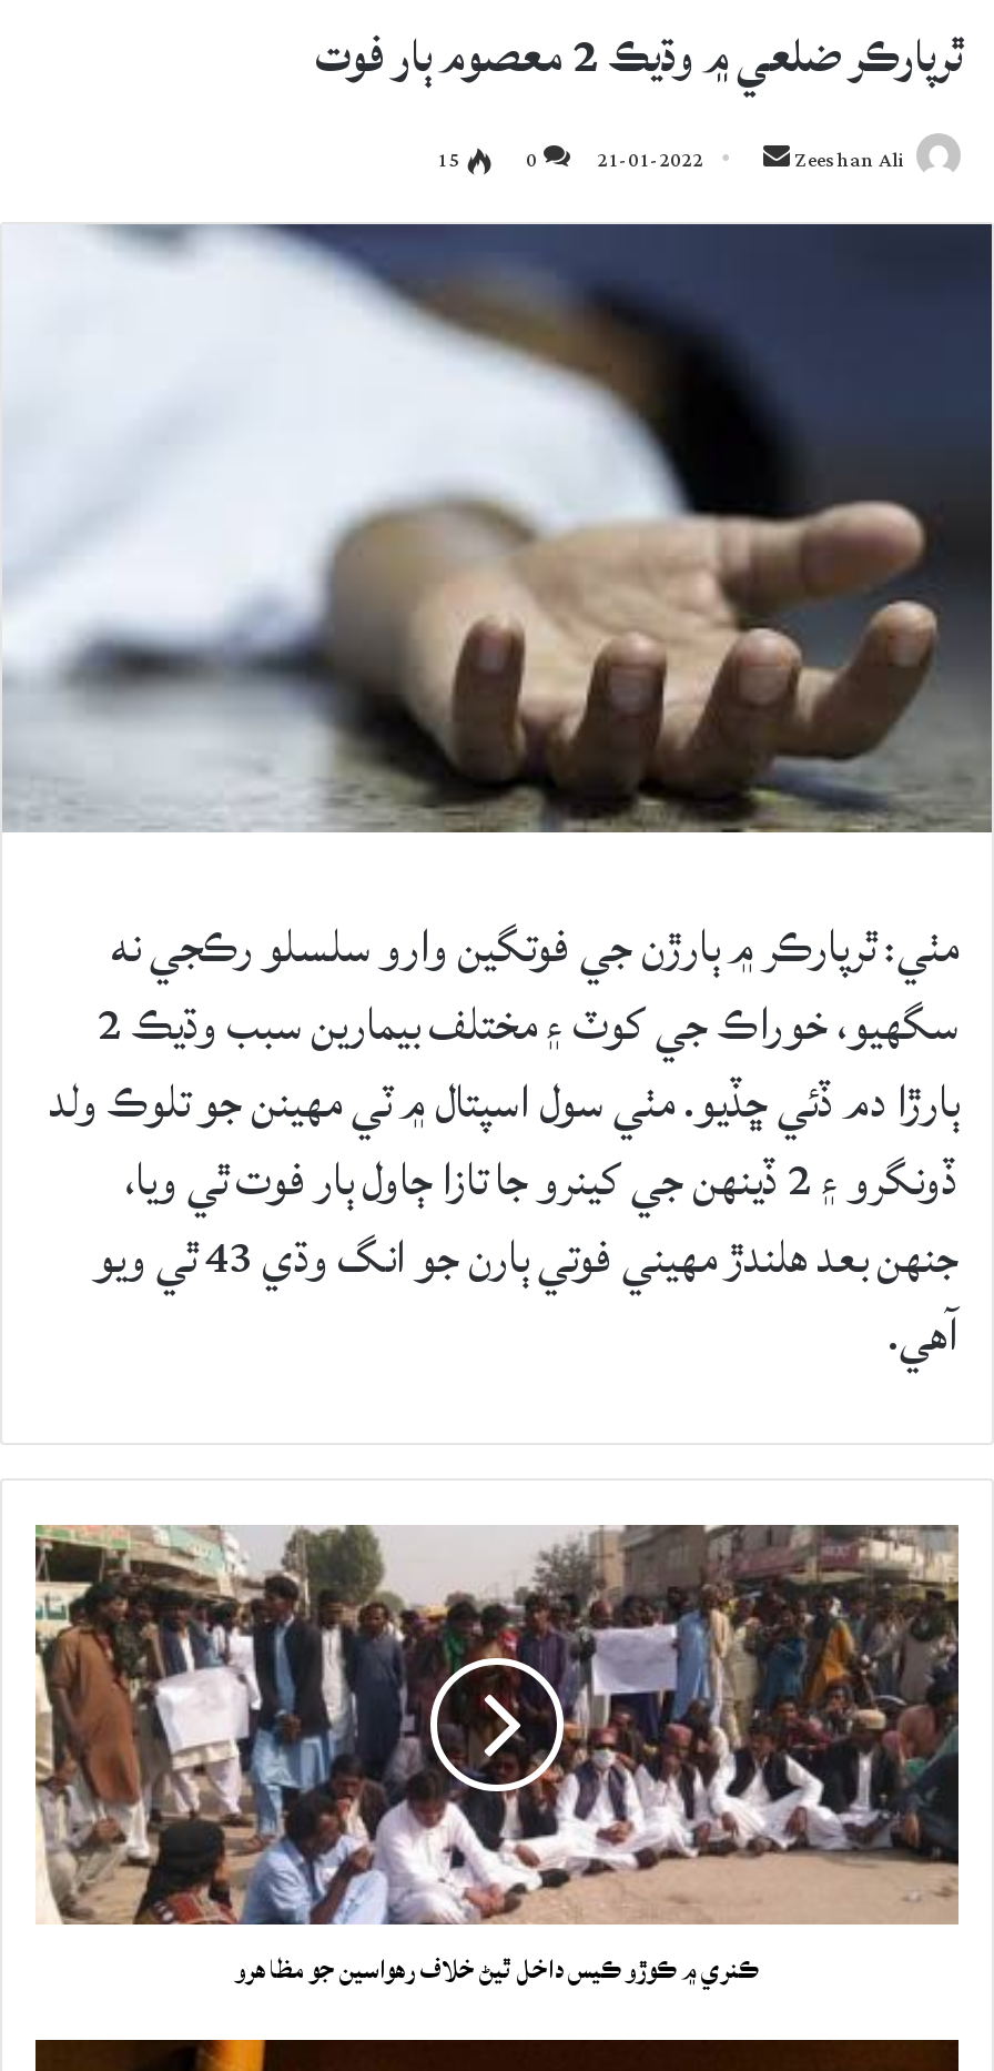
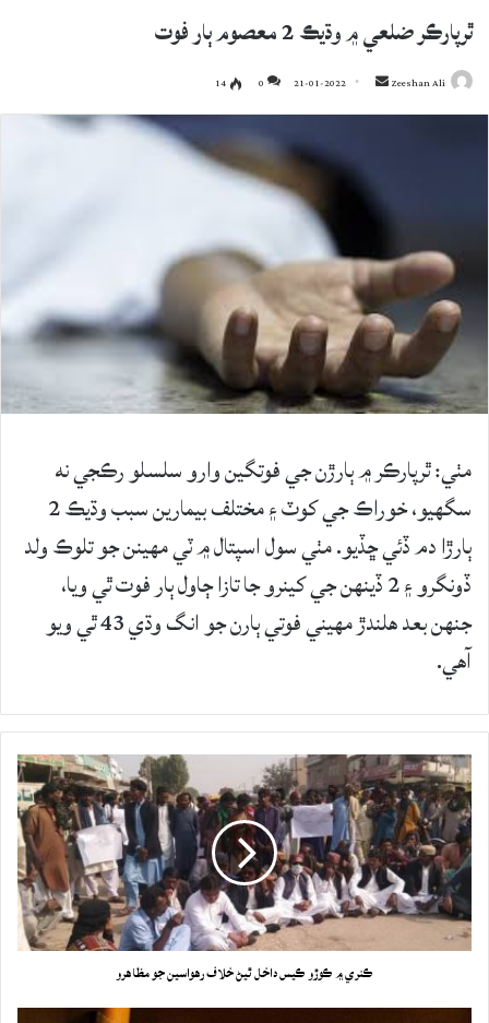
- 15
+ 14
